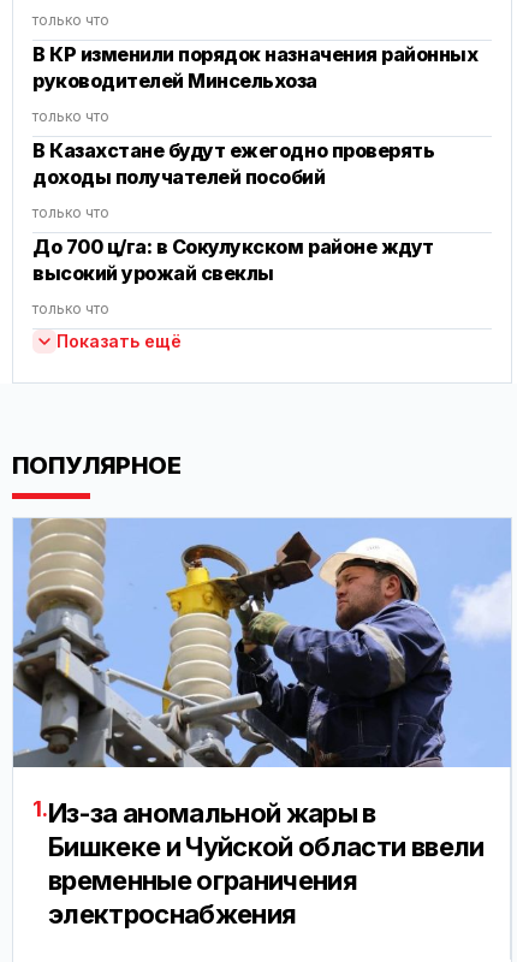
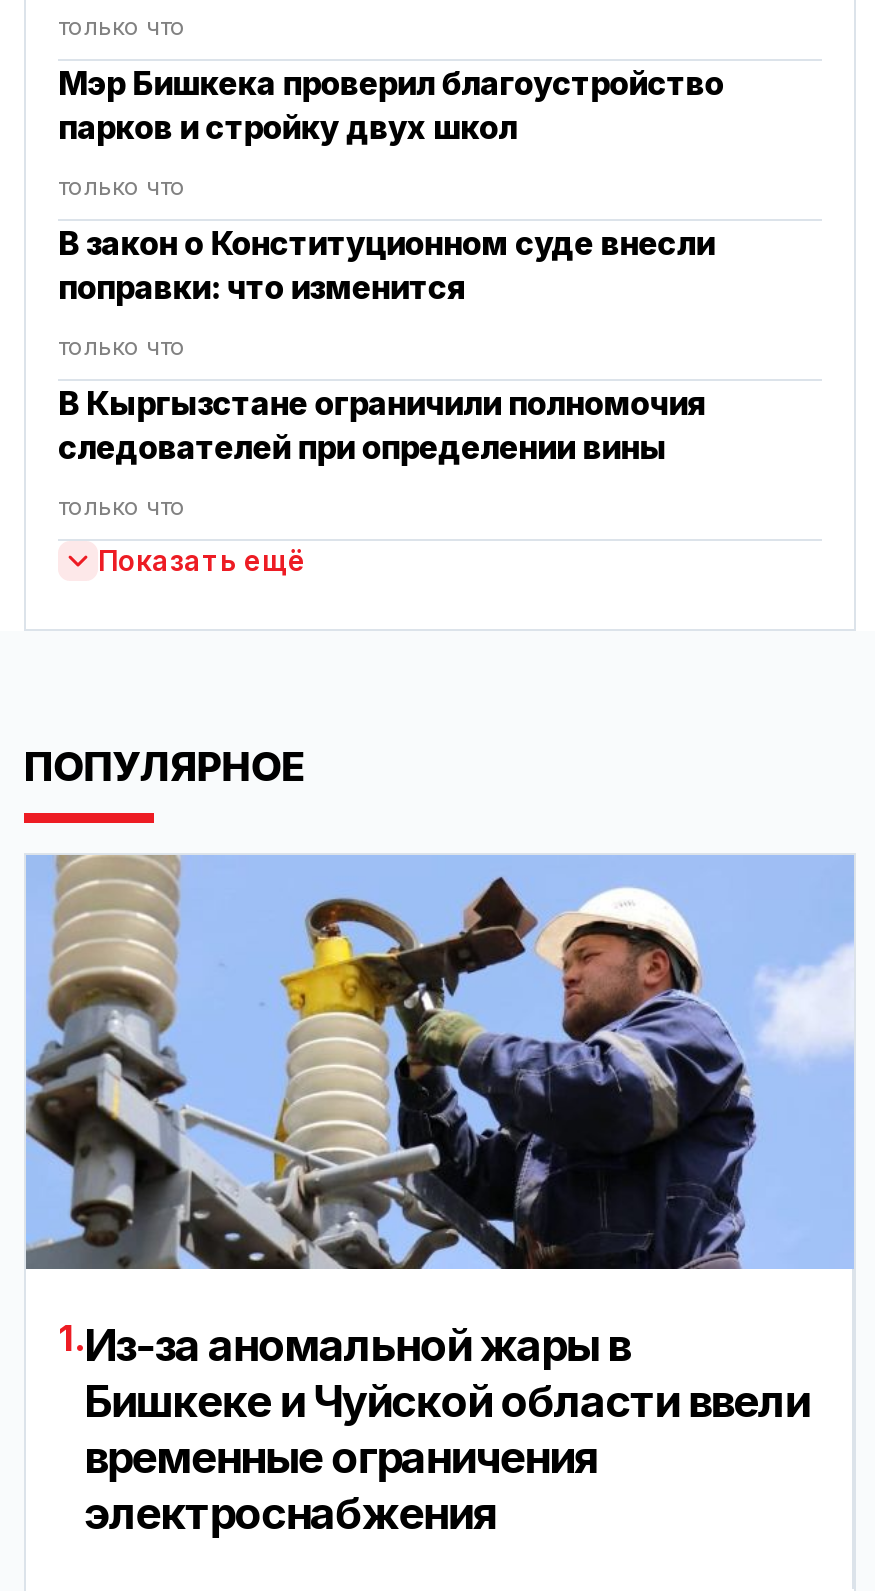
- В КР изменили порядок назначения районных
- руководителей Минсельхоза
+ Мэр Бишкека проверил благоустройство
+ парков и стройку двух школ

- В Казахстане будут ежегодно проверять
- доходы получателей пособий
+ В закон о Конституционном суде внесли
+ поправки: что изменится

- До 700 ц/га: в Сокулукском районе ждут
- высокий урожай свеклы
+ В Кыргызстане ограничили полномочия
+ следователей при определении вины
